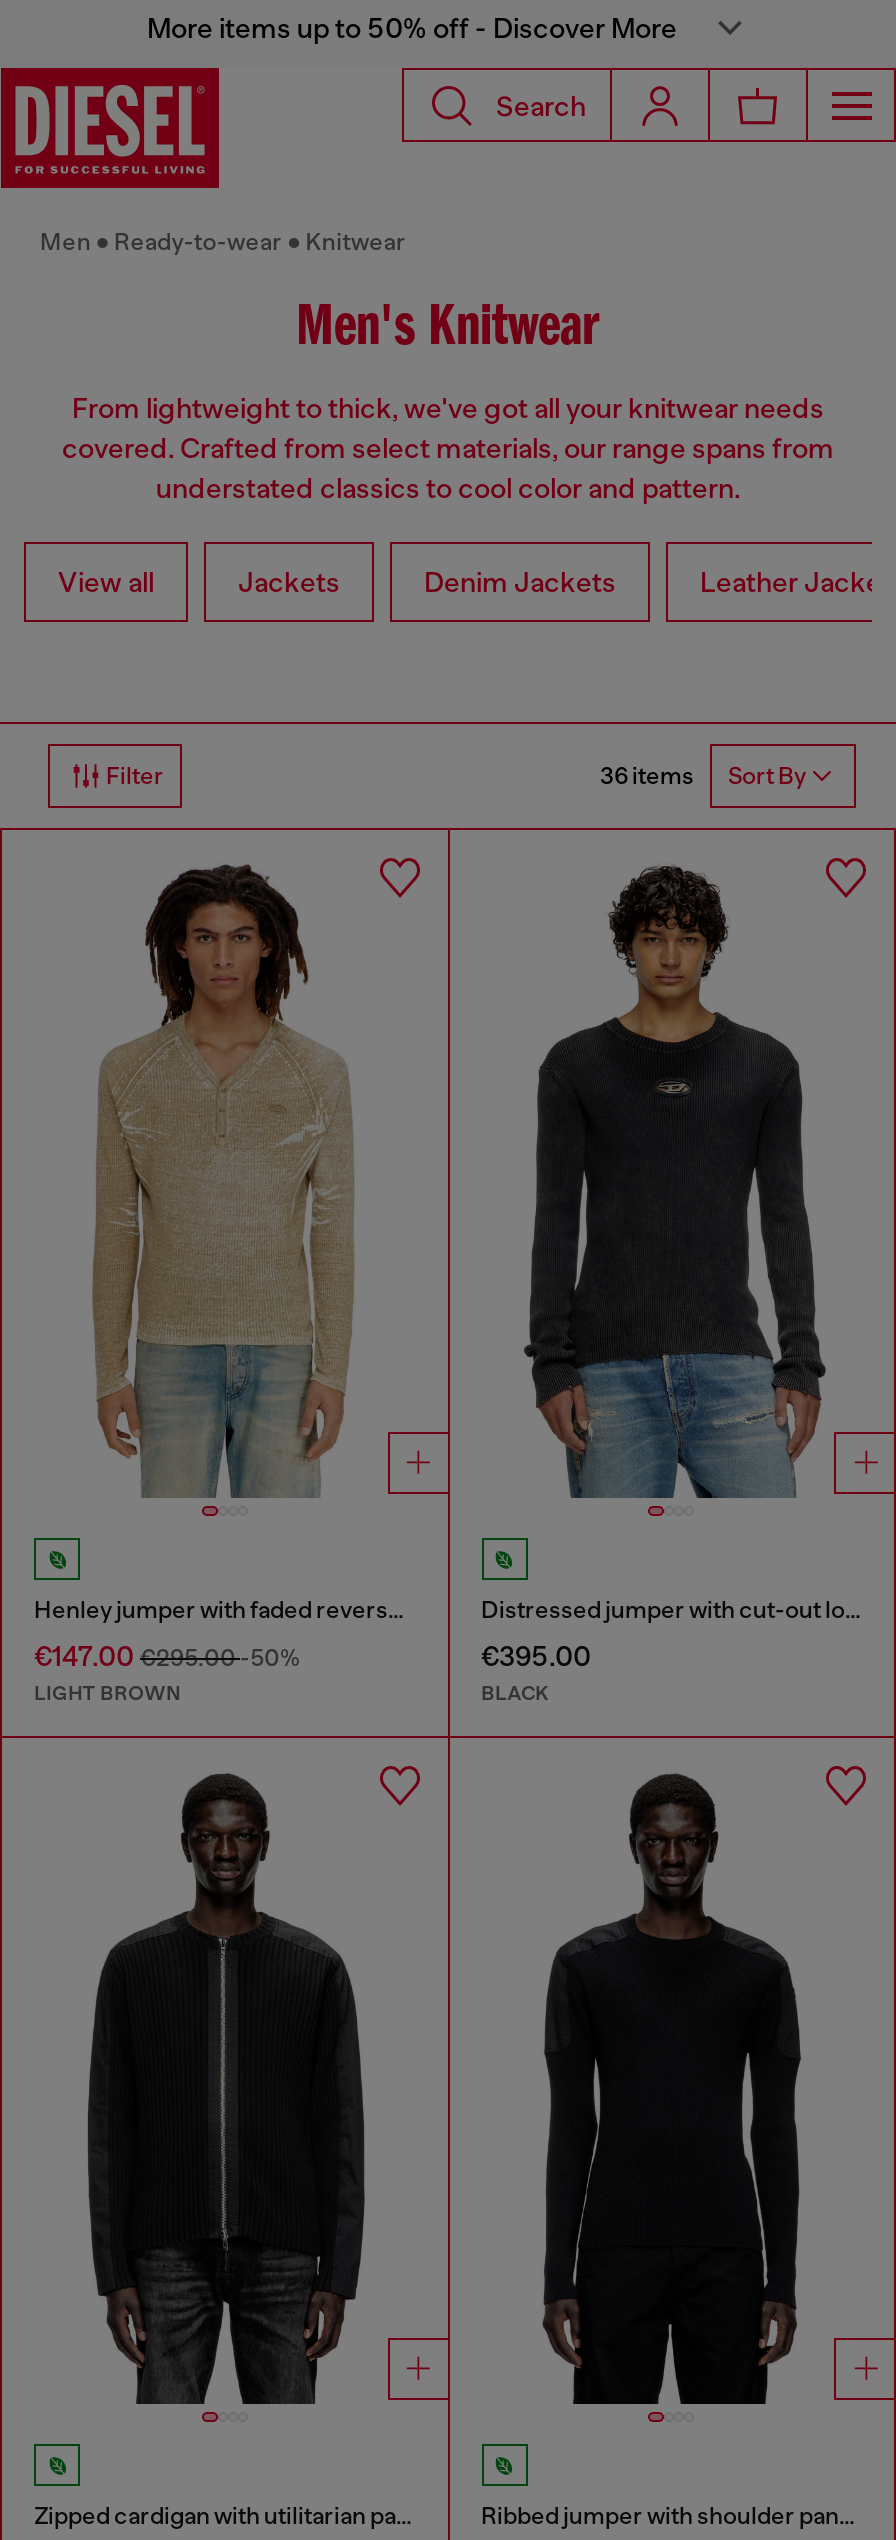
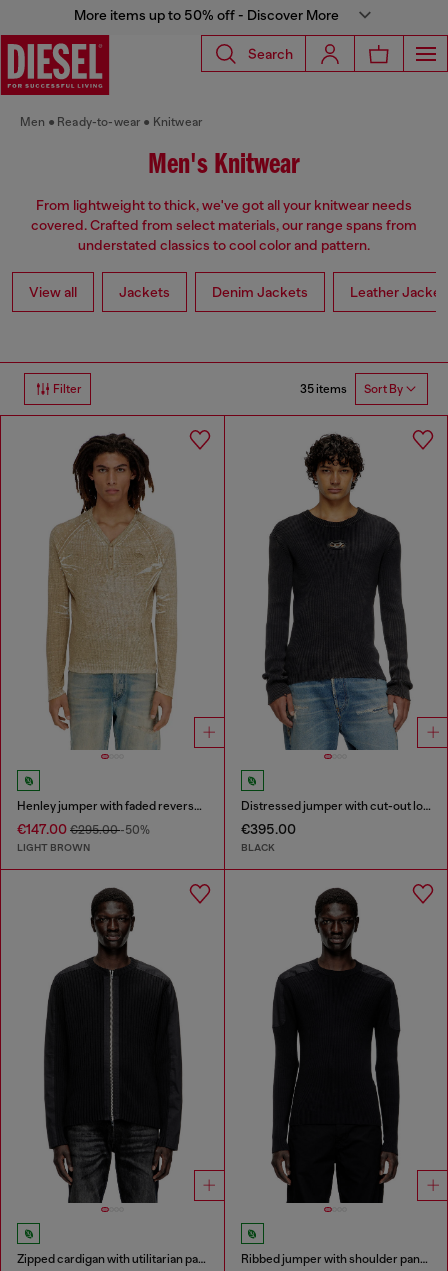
- 36 items Sort By
+ 35 items Sort By
